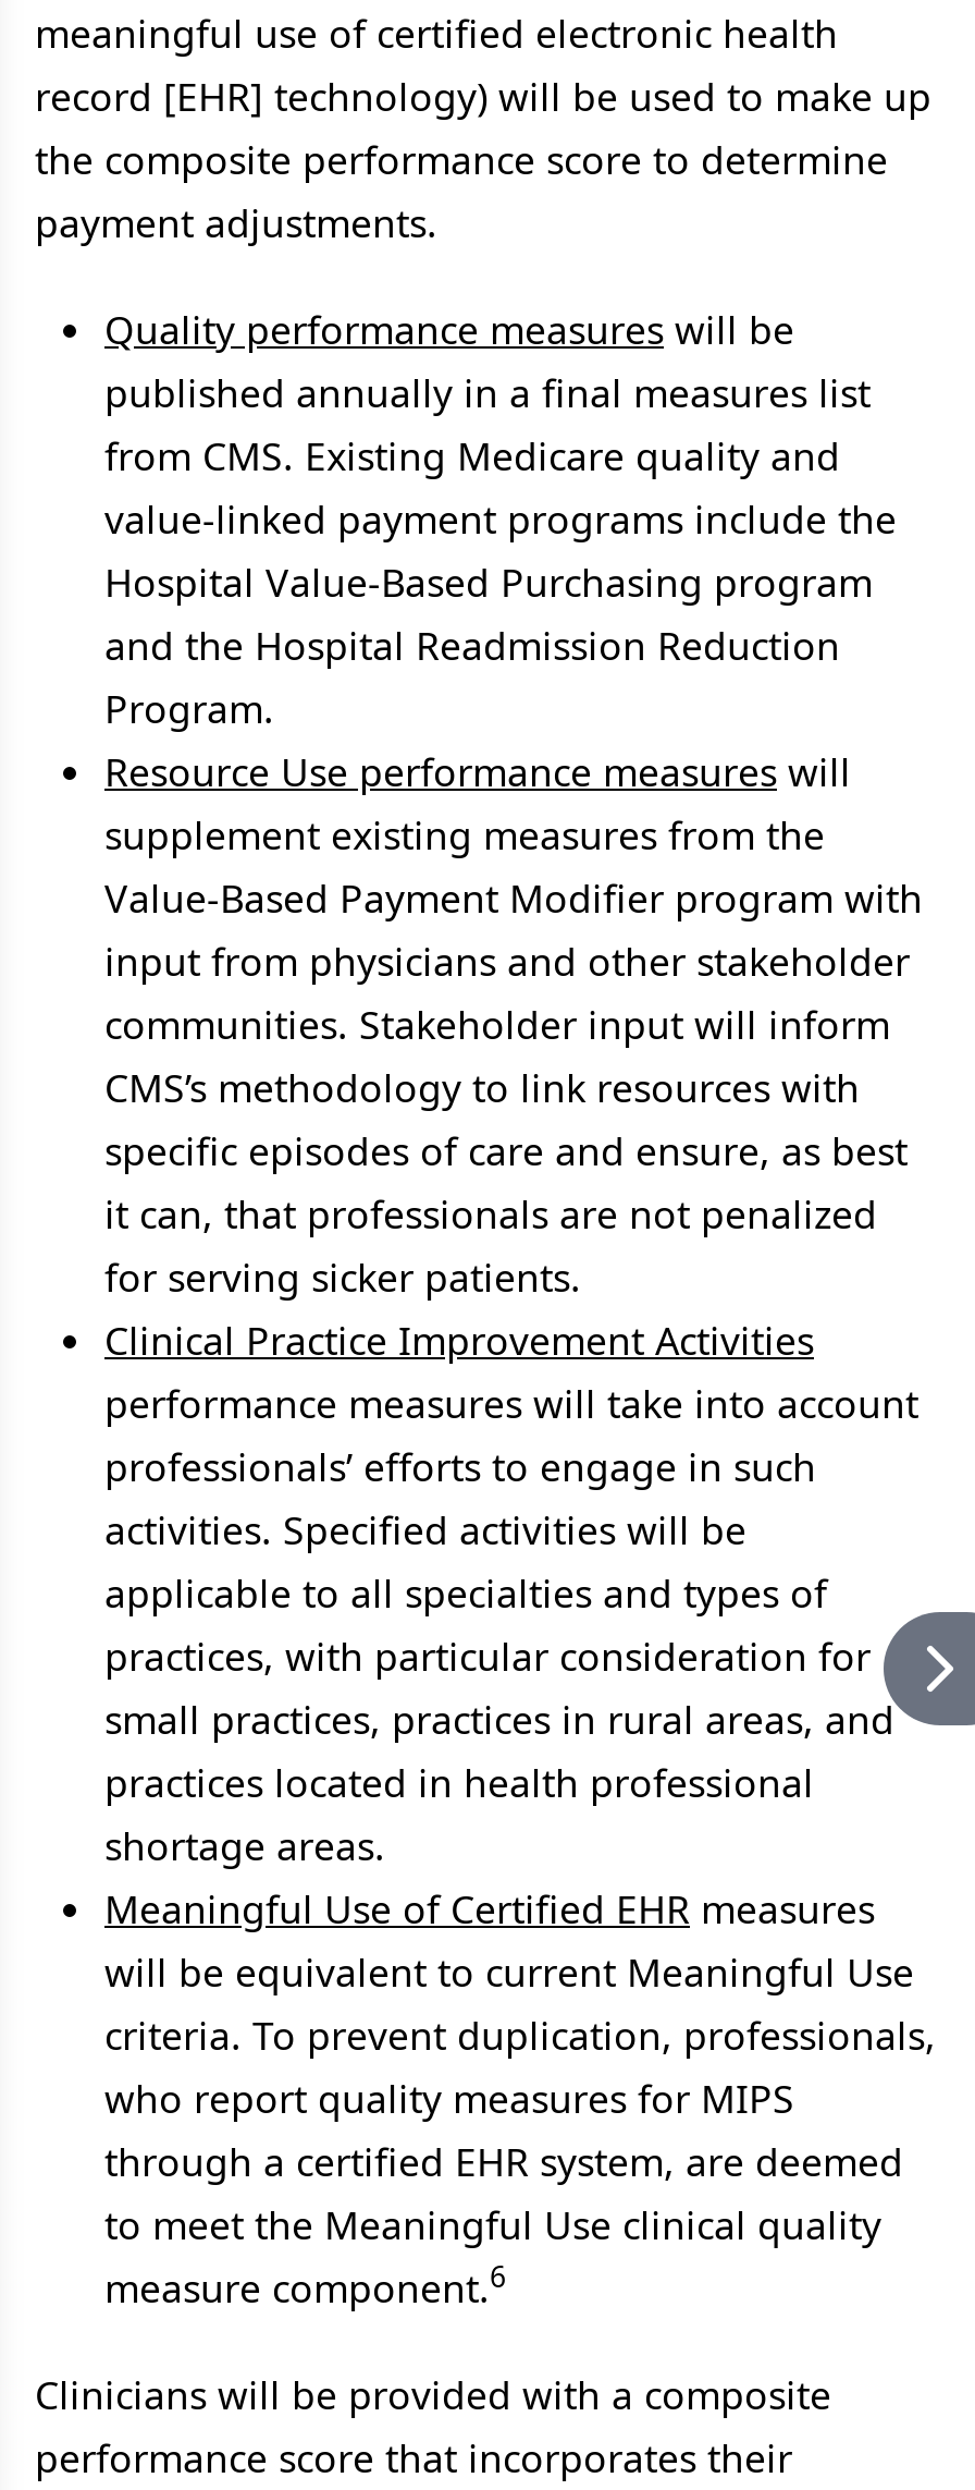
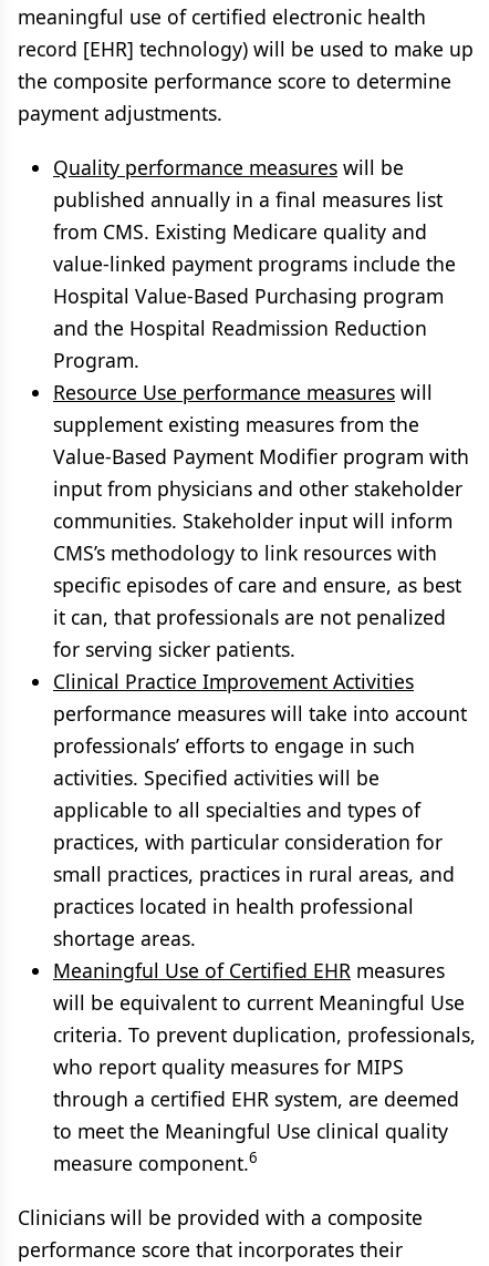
- [image]
